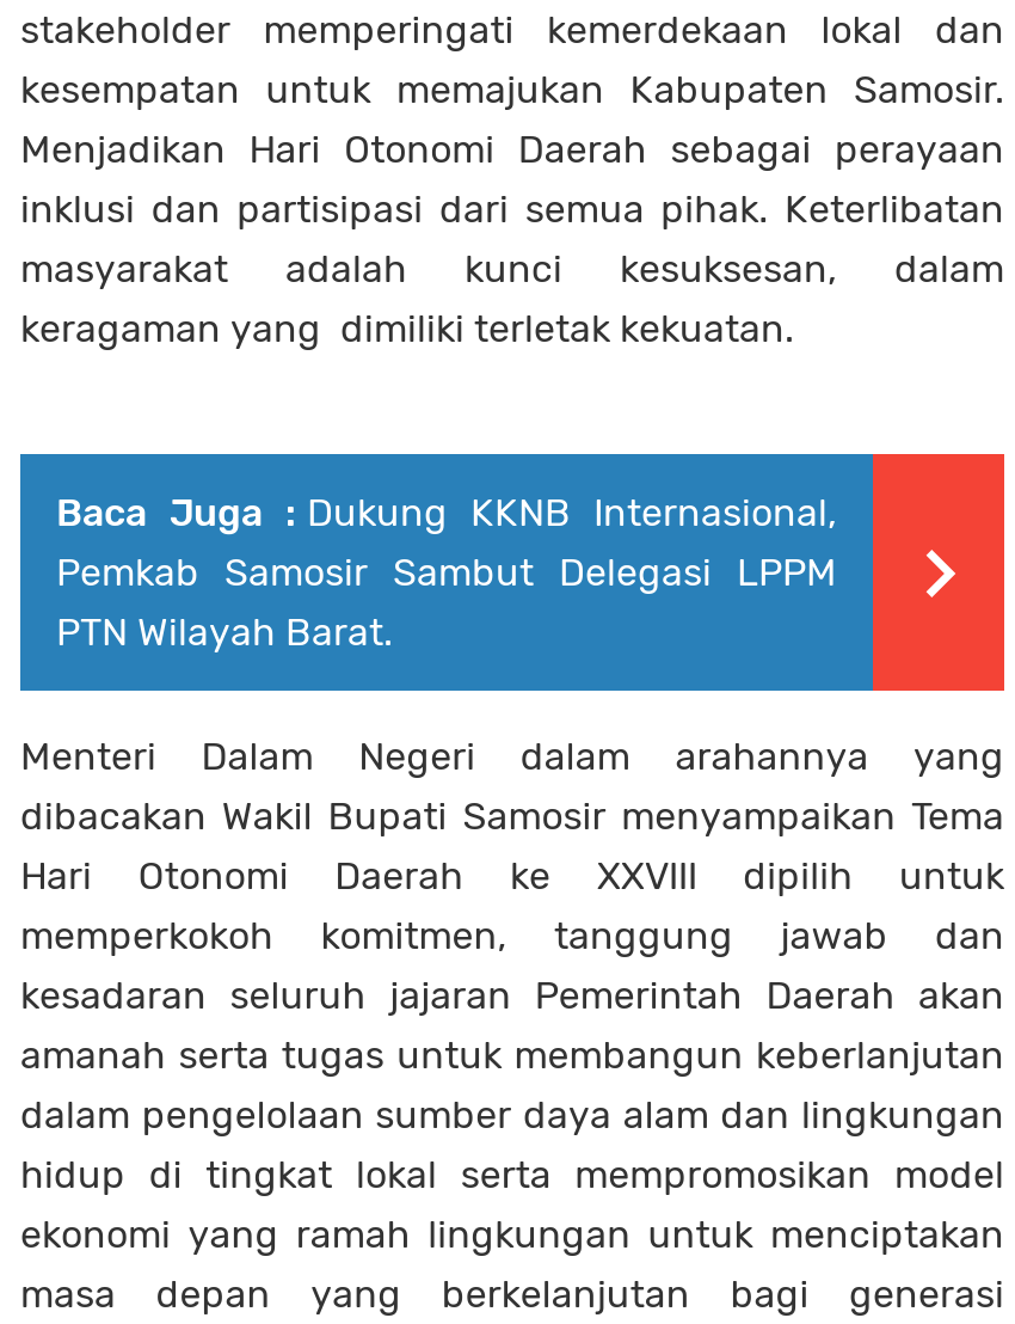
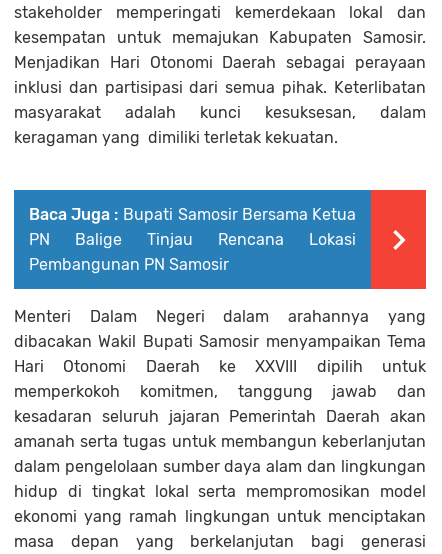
- Baca Juga : Dukung KKNB Internasional,
- Pemkab Samosir Sambut Delegasi LPPM
- PTN Wilayah Barat.
+ Baca Juga : Bupati Samosir Bersama Ketua
+ PN Balige Tinjau Rencana Lokasi
+ Pembangunan PN Samosir
